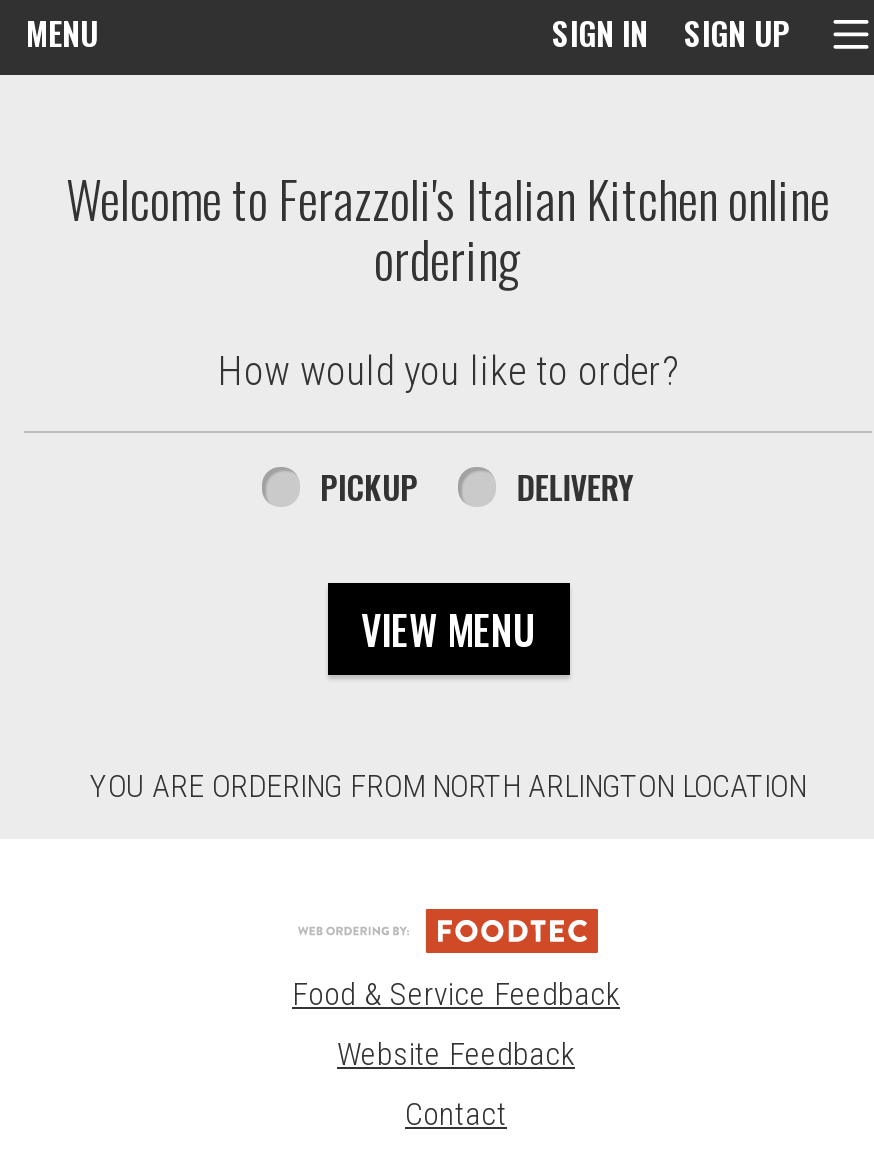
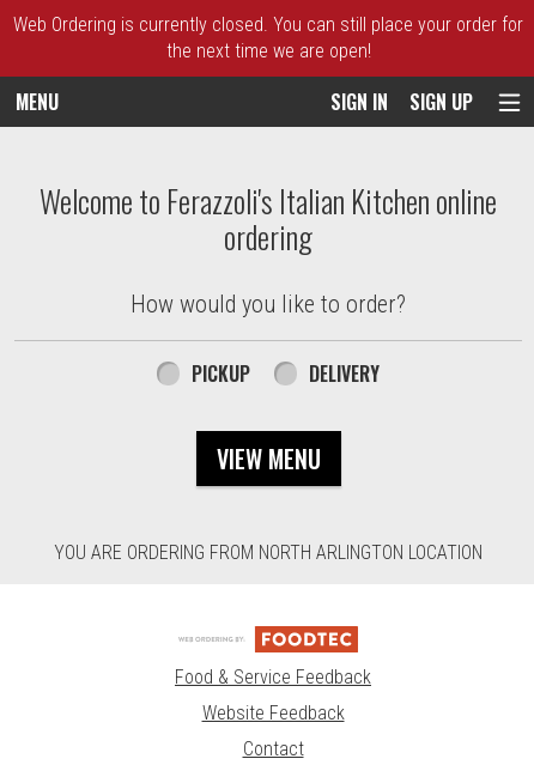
+ Web Ordering is currently closed. You can still place your order for
+ the next time we are open!
